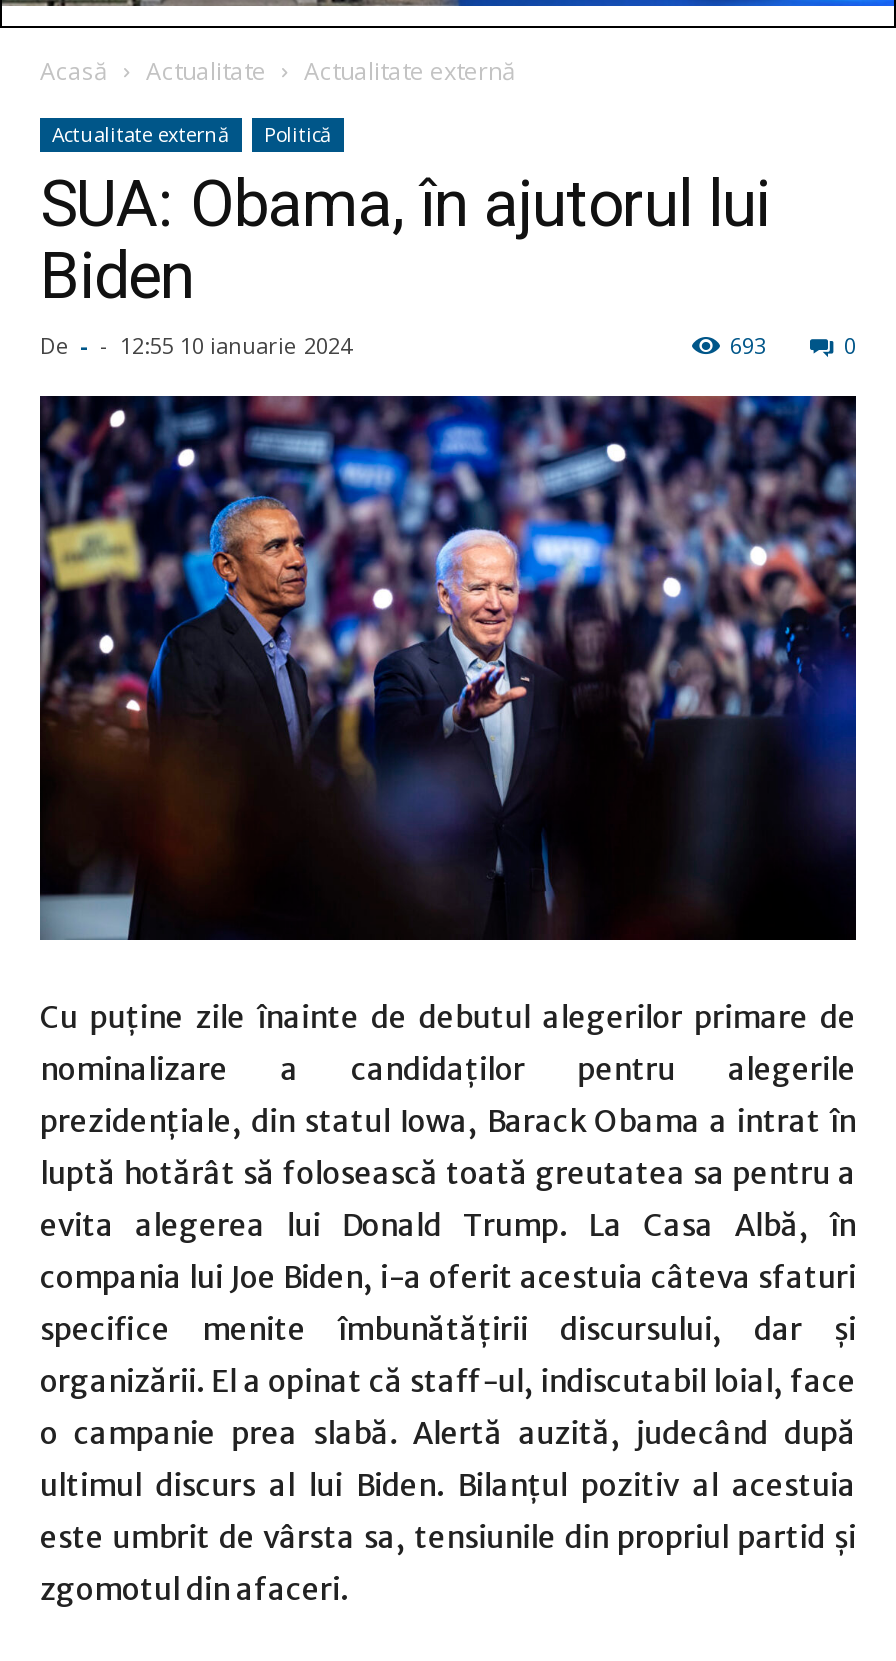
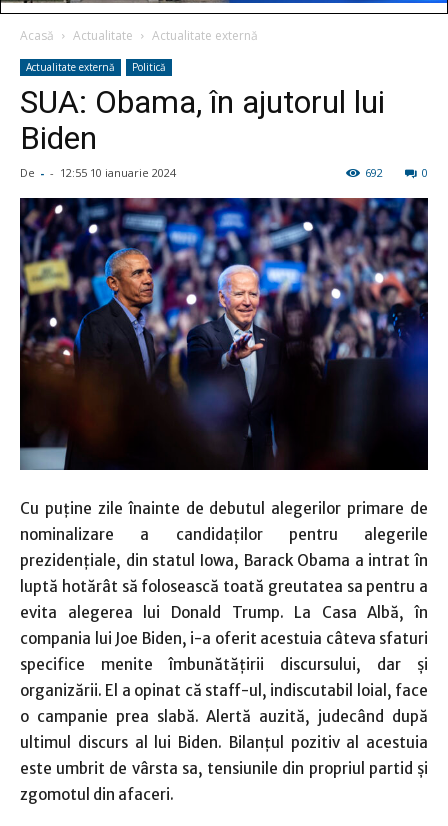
- 693
+ 692
